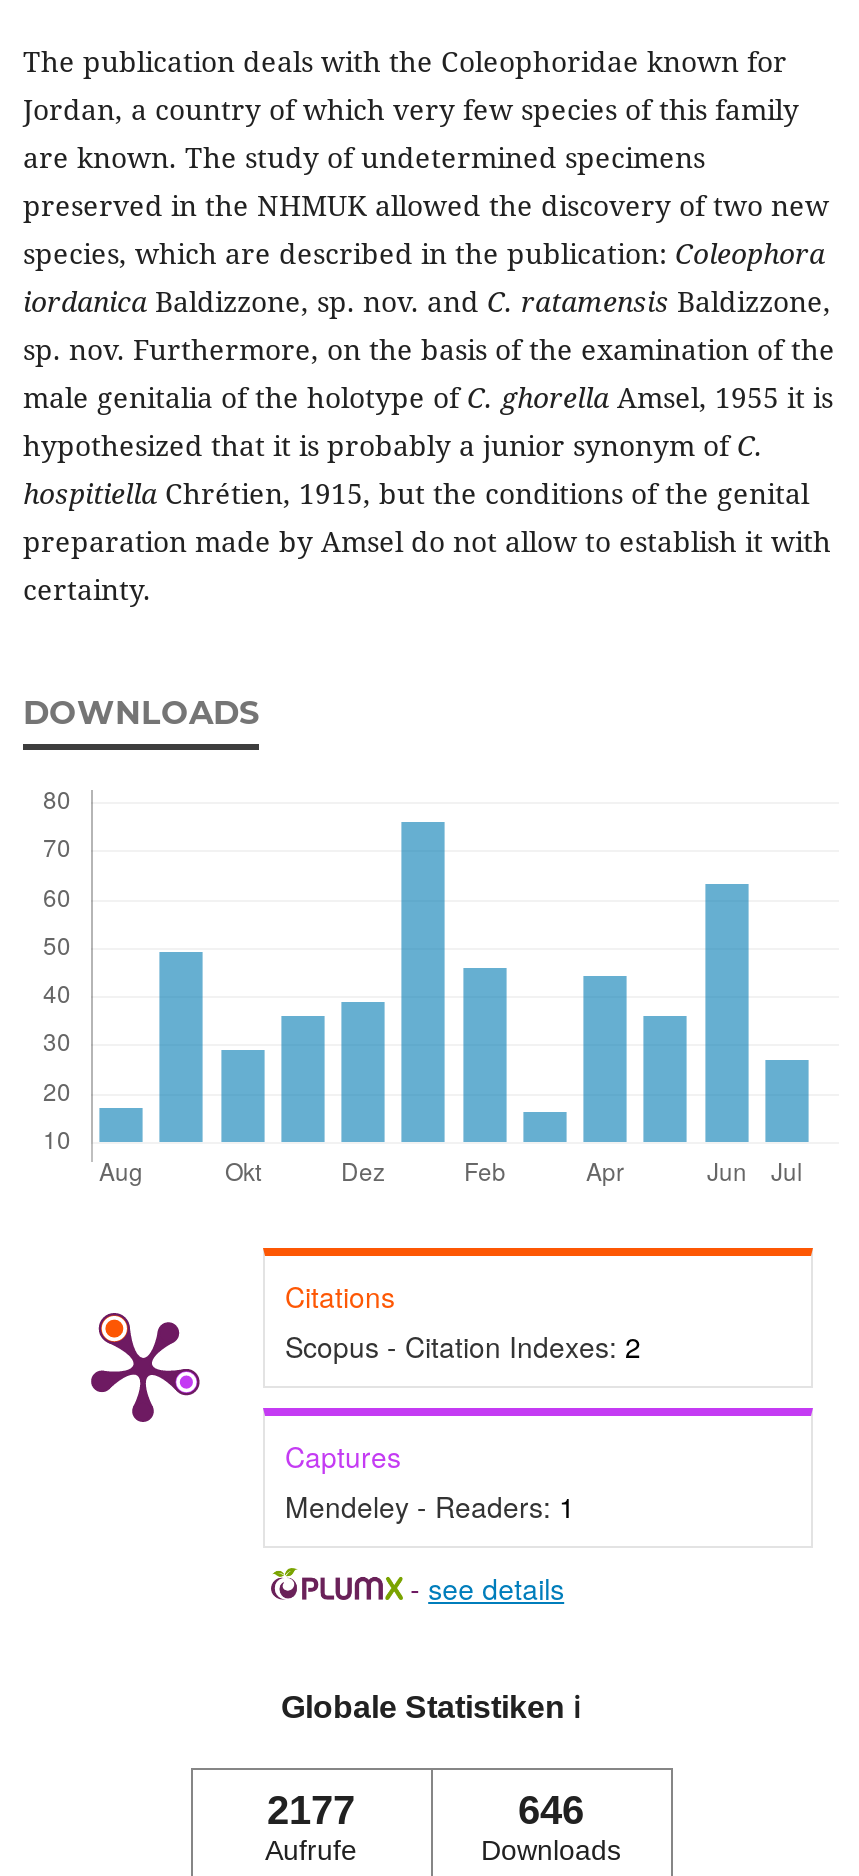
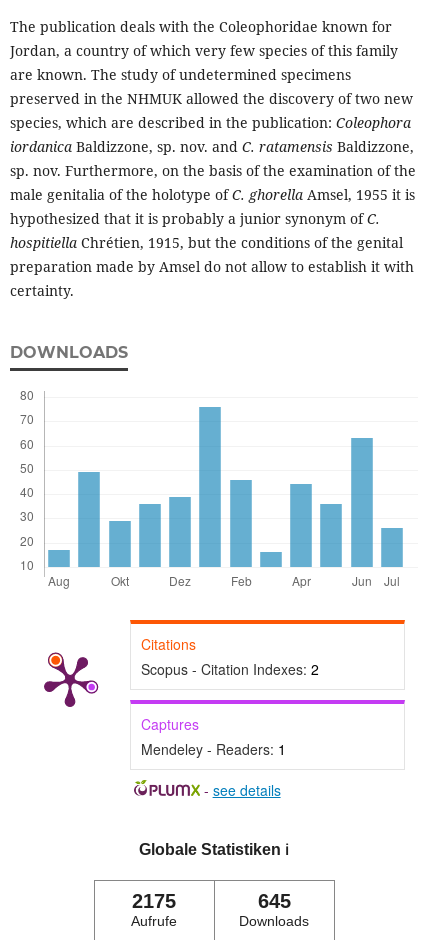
- 2177
+ 2175

- 646
+ 645
